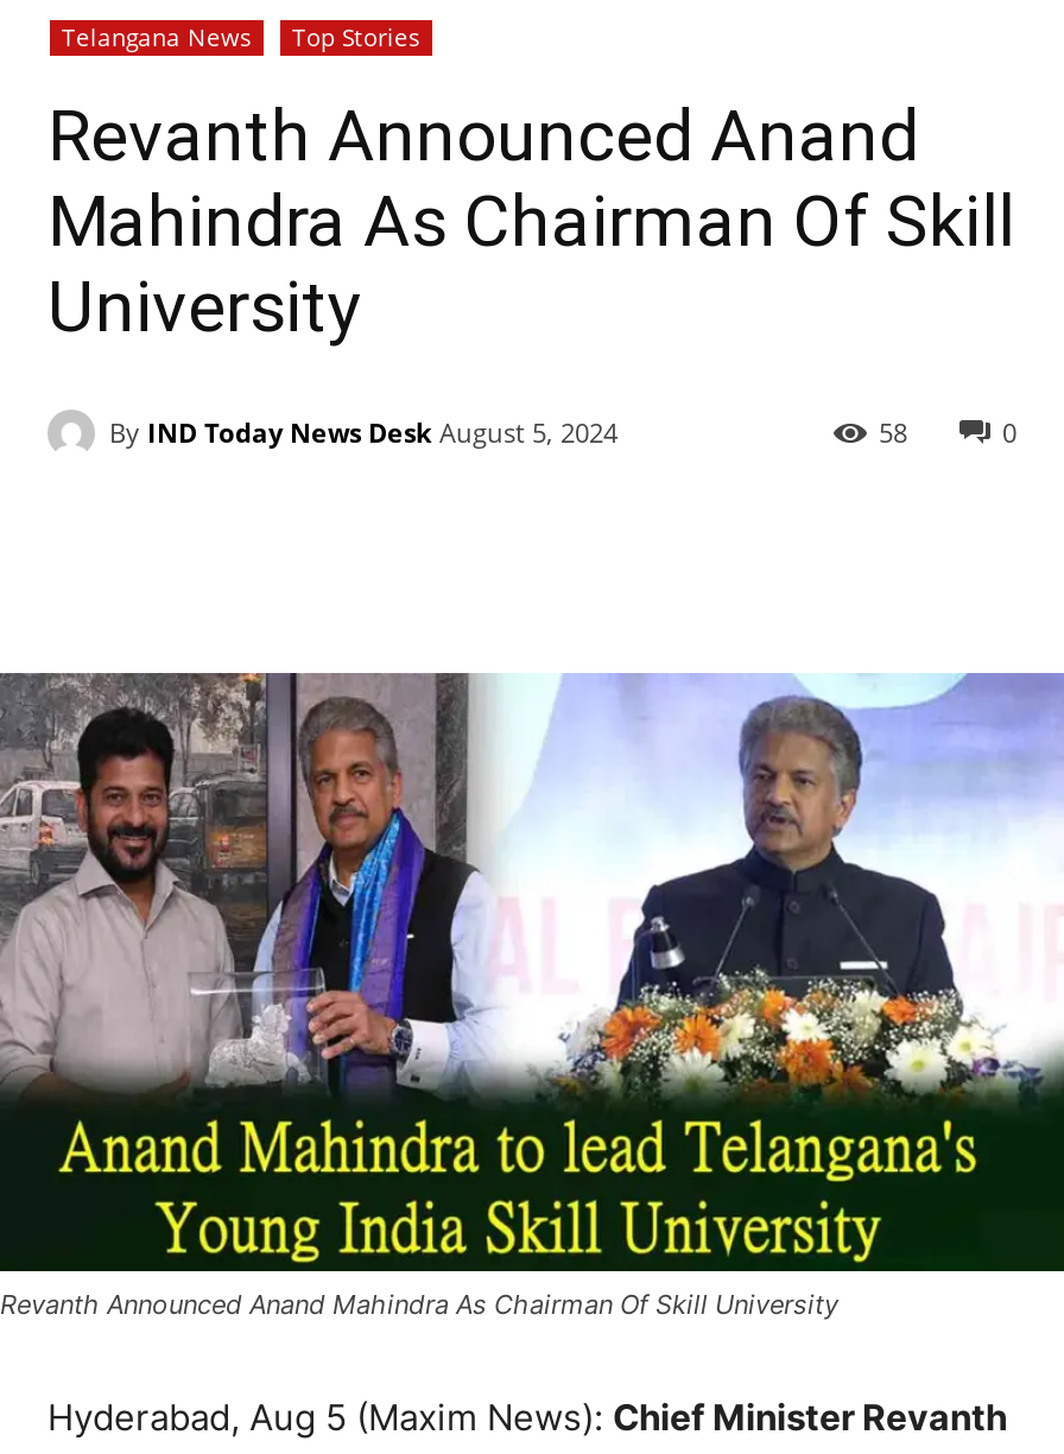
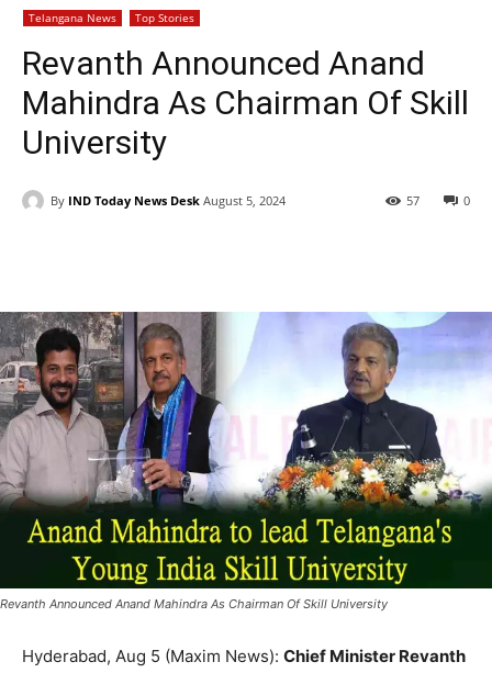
- 58
+ 57
